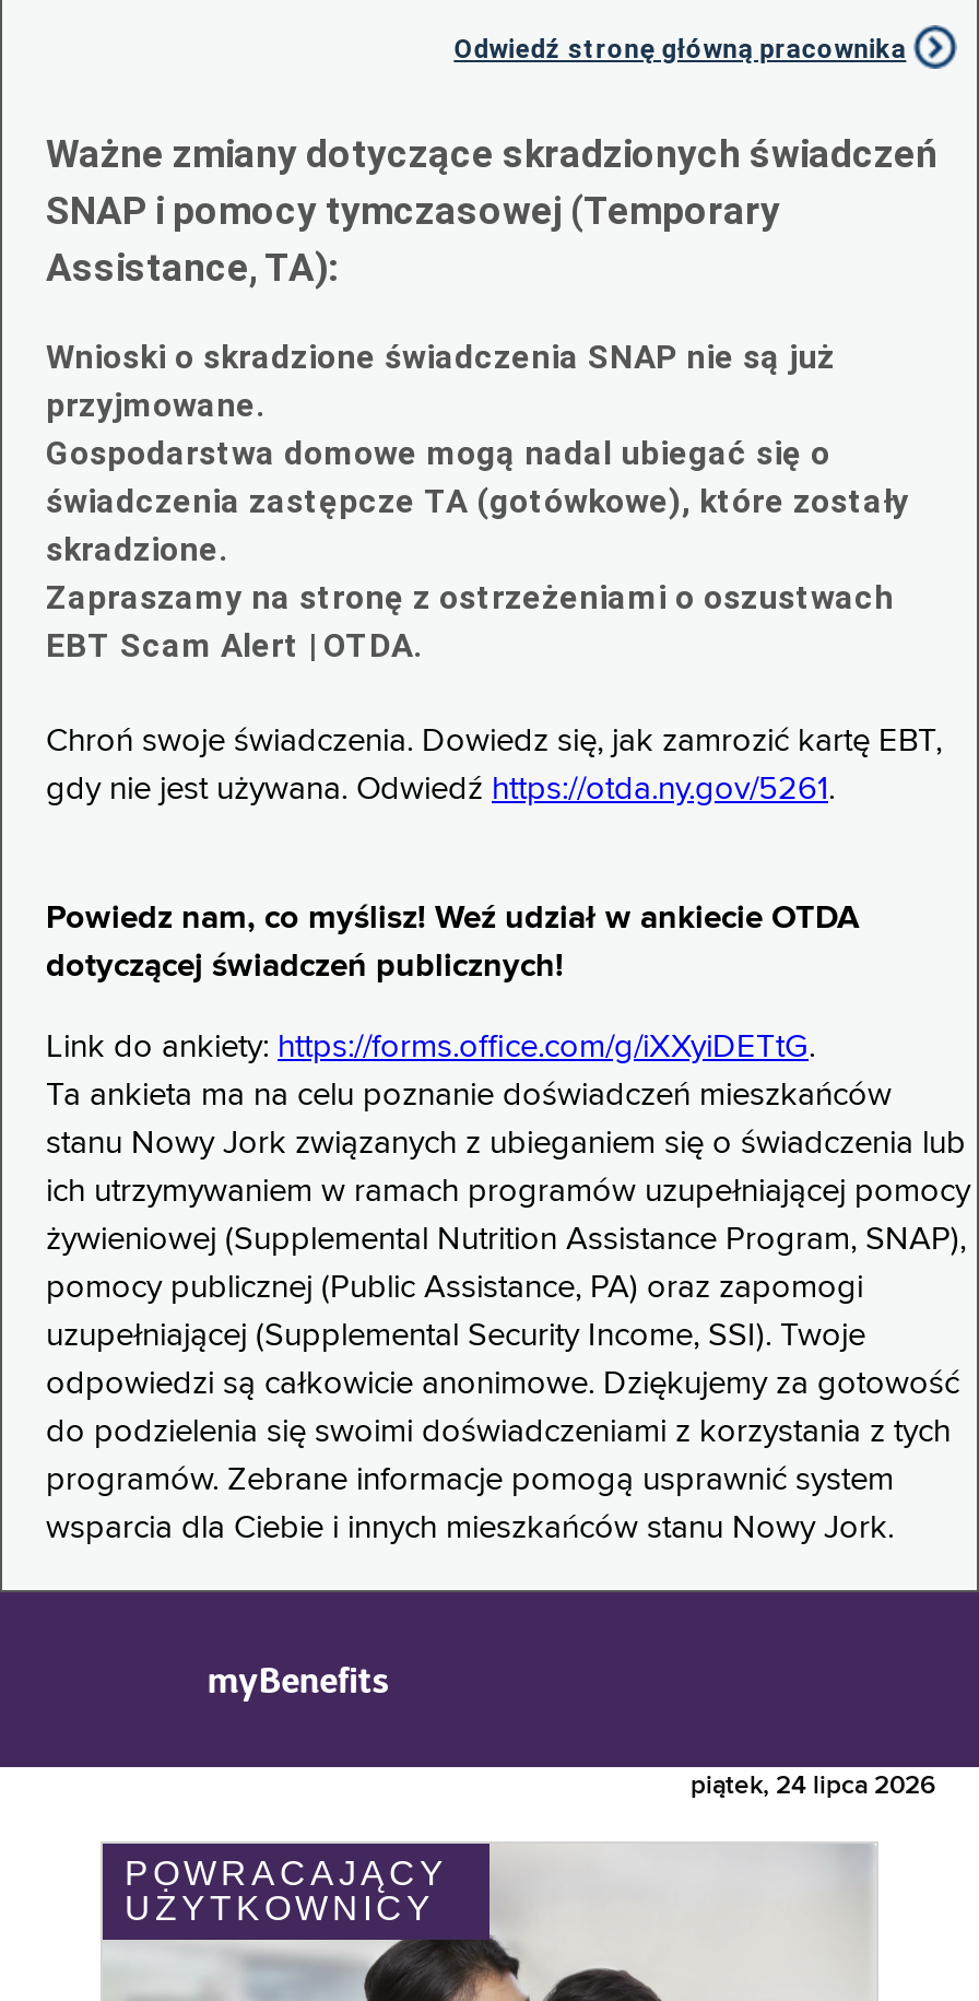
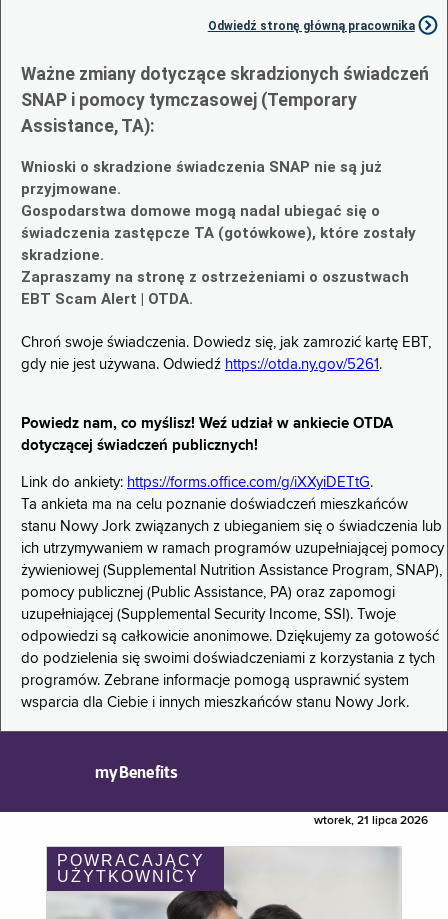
- piątek, 24 lipca 2026
+ wtorek, 21 lipca 2026
